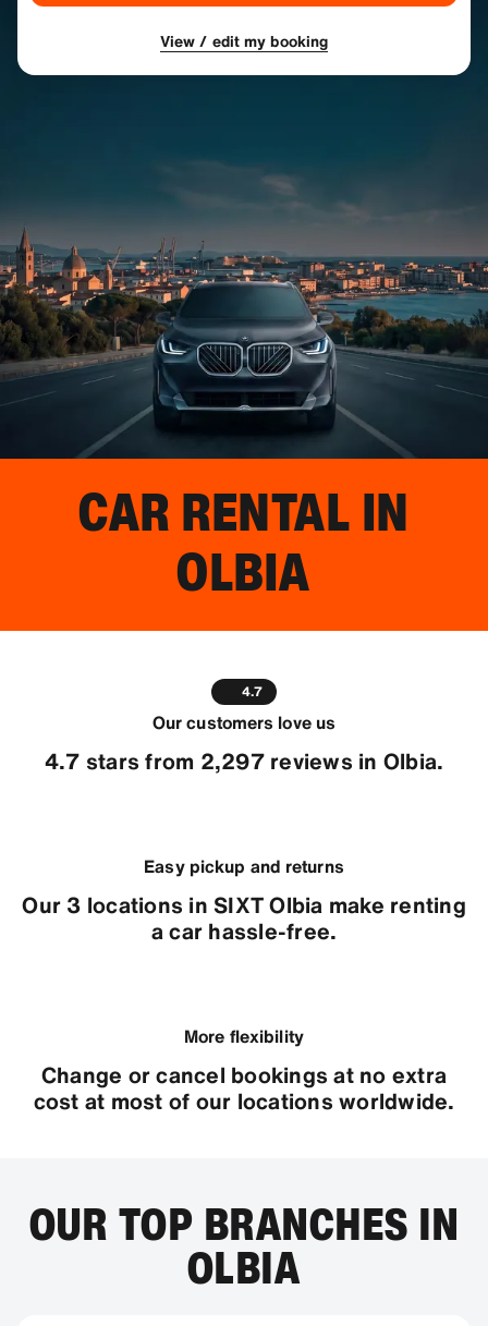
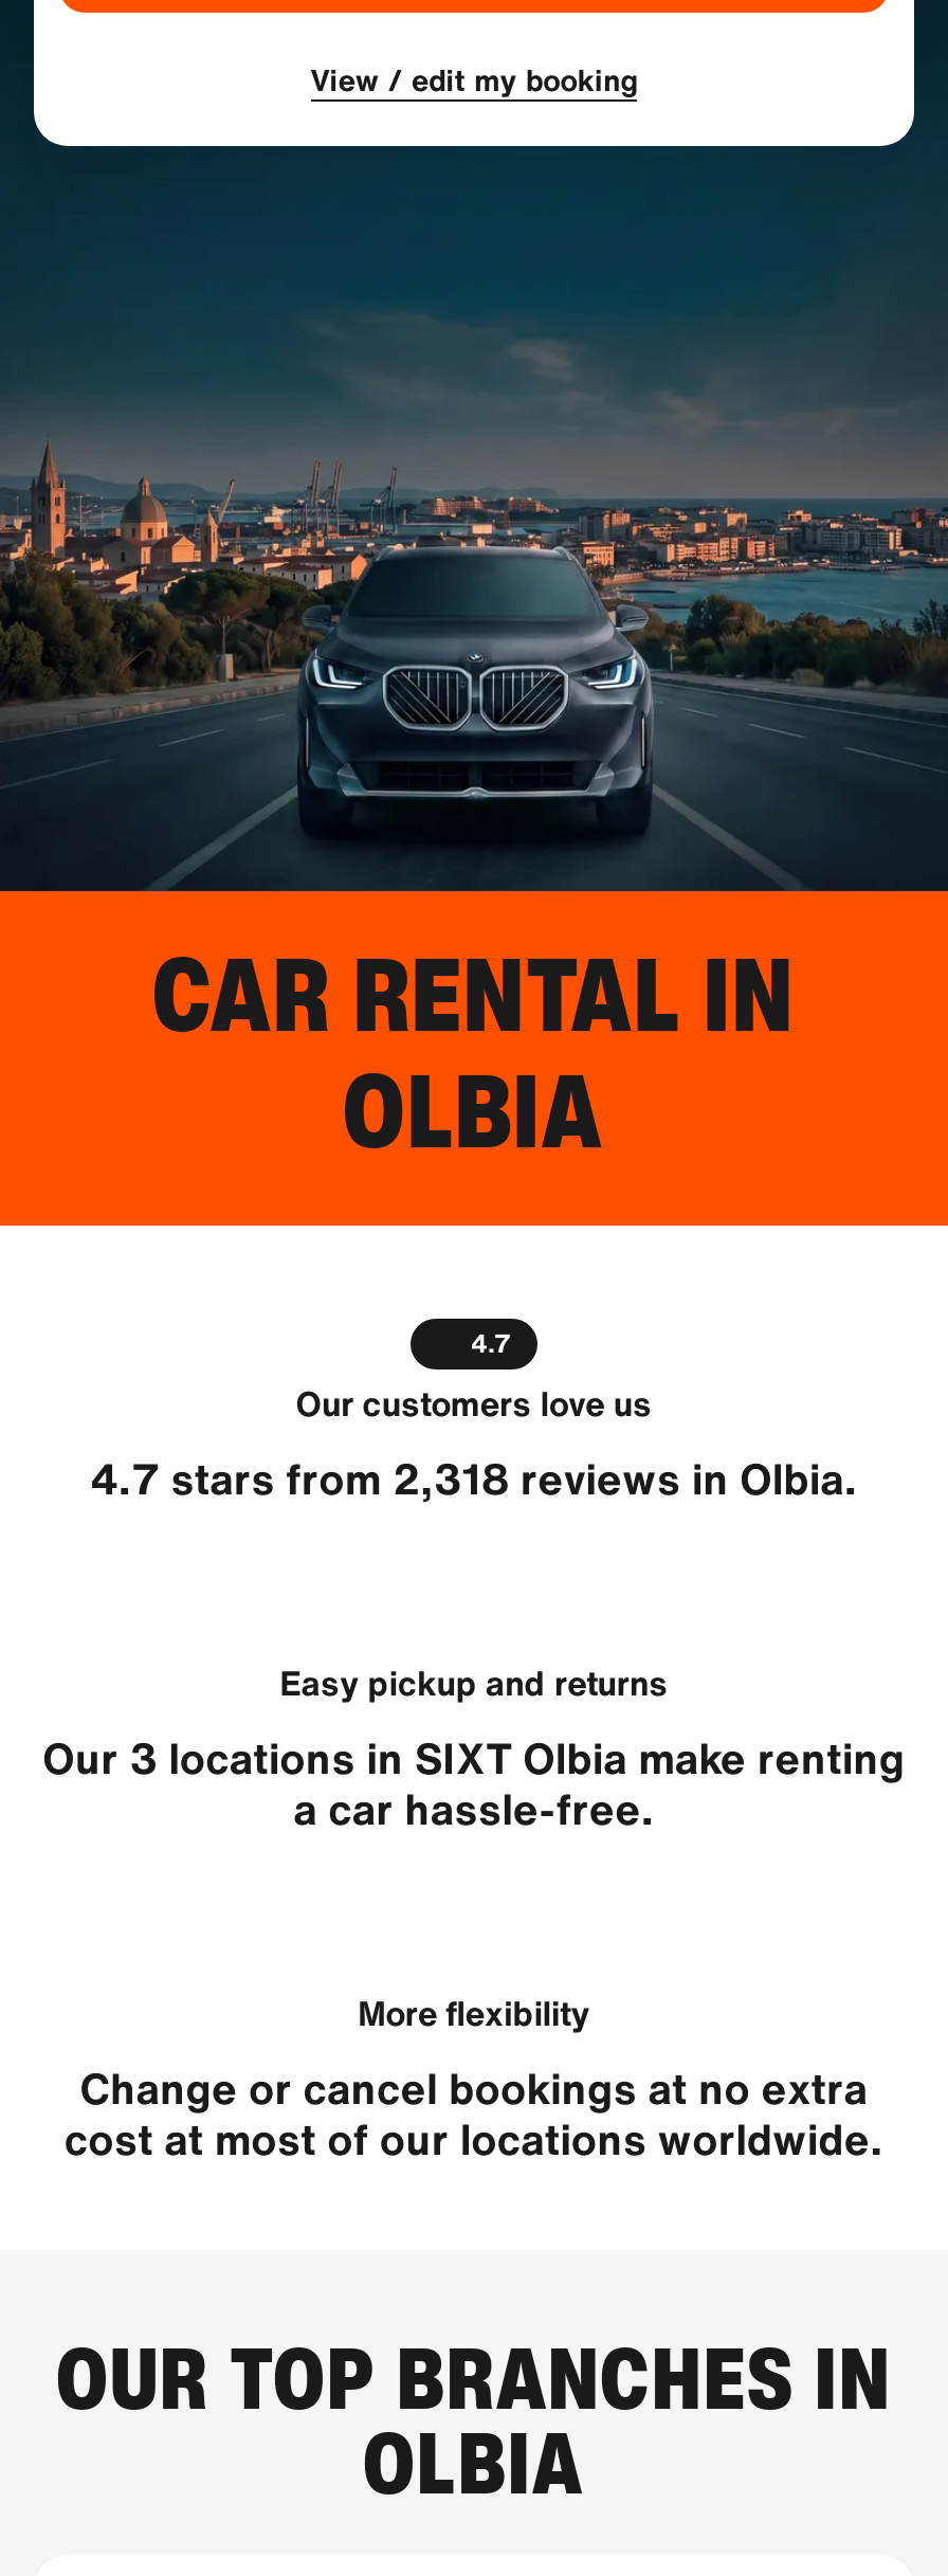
- 4.7 stars from 2,297 reviews in Olbia.
+ 4.7 stars from 2,318 reviews in Olbia.
